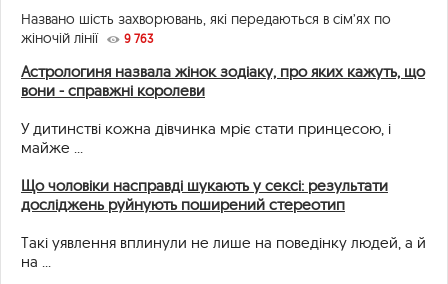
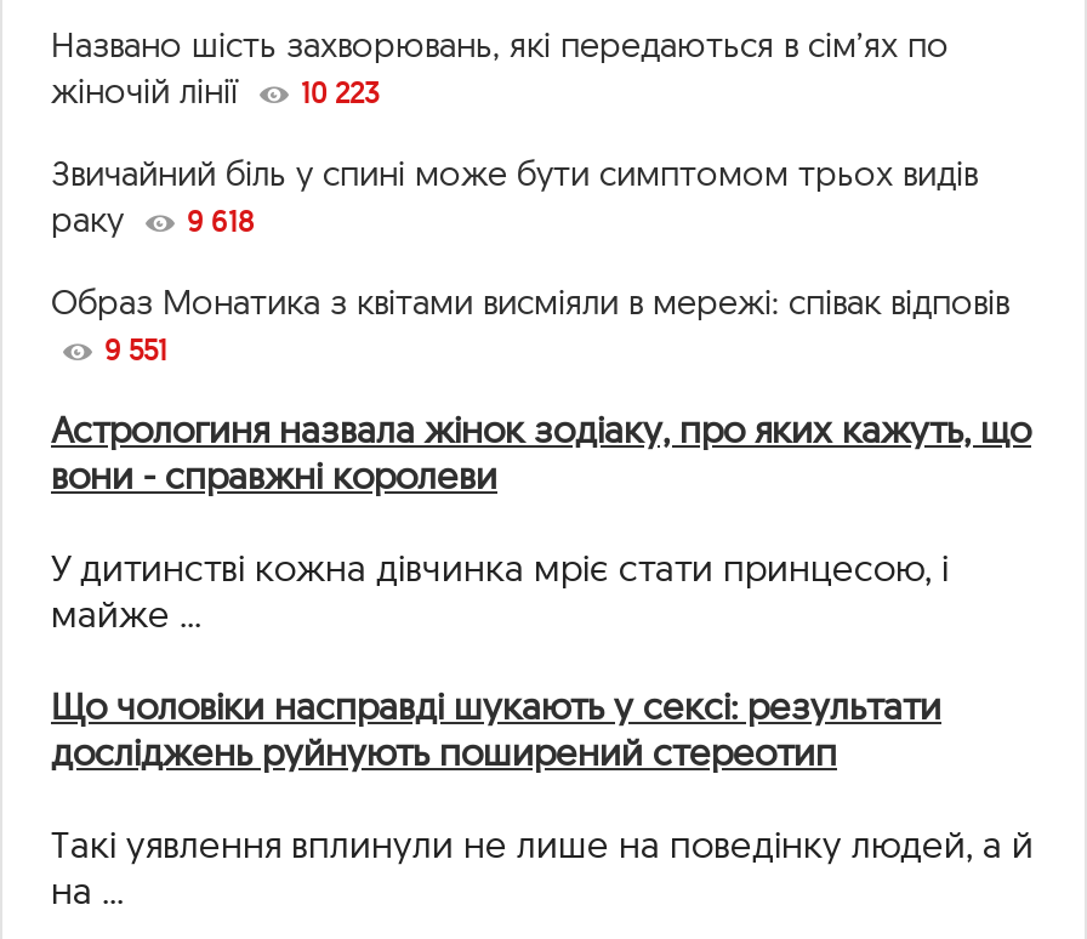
- 9 763
+ 10 223
+ Звичайний біль у спині може бути симптомом трьох видів
+ раку
+ 9 618
+ Образ Монатика з квітами висміяли в мережі: співак відповів
+ 9 551
